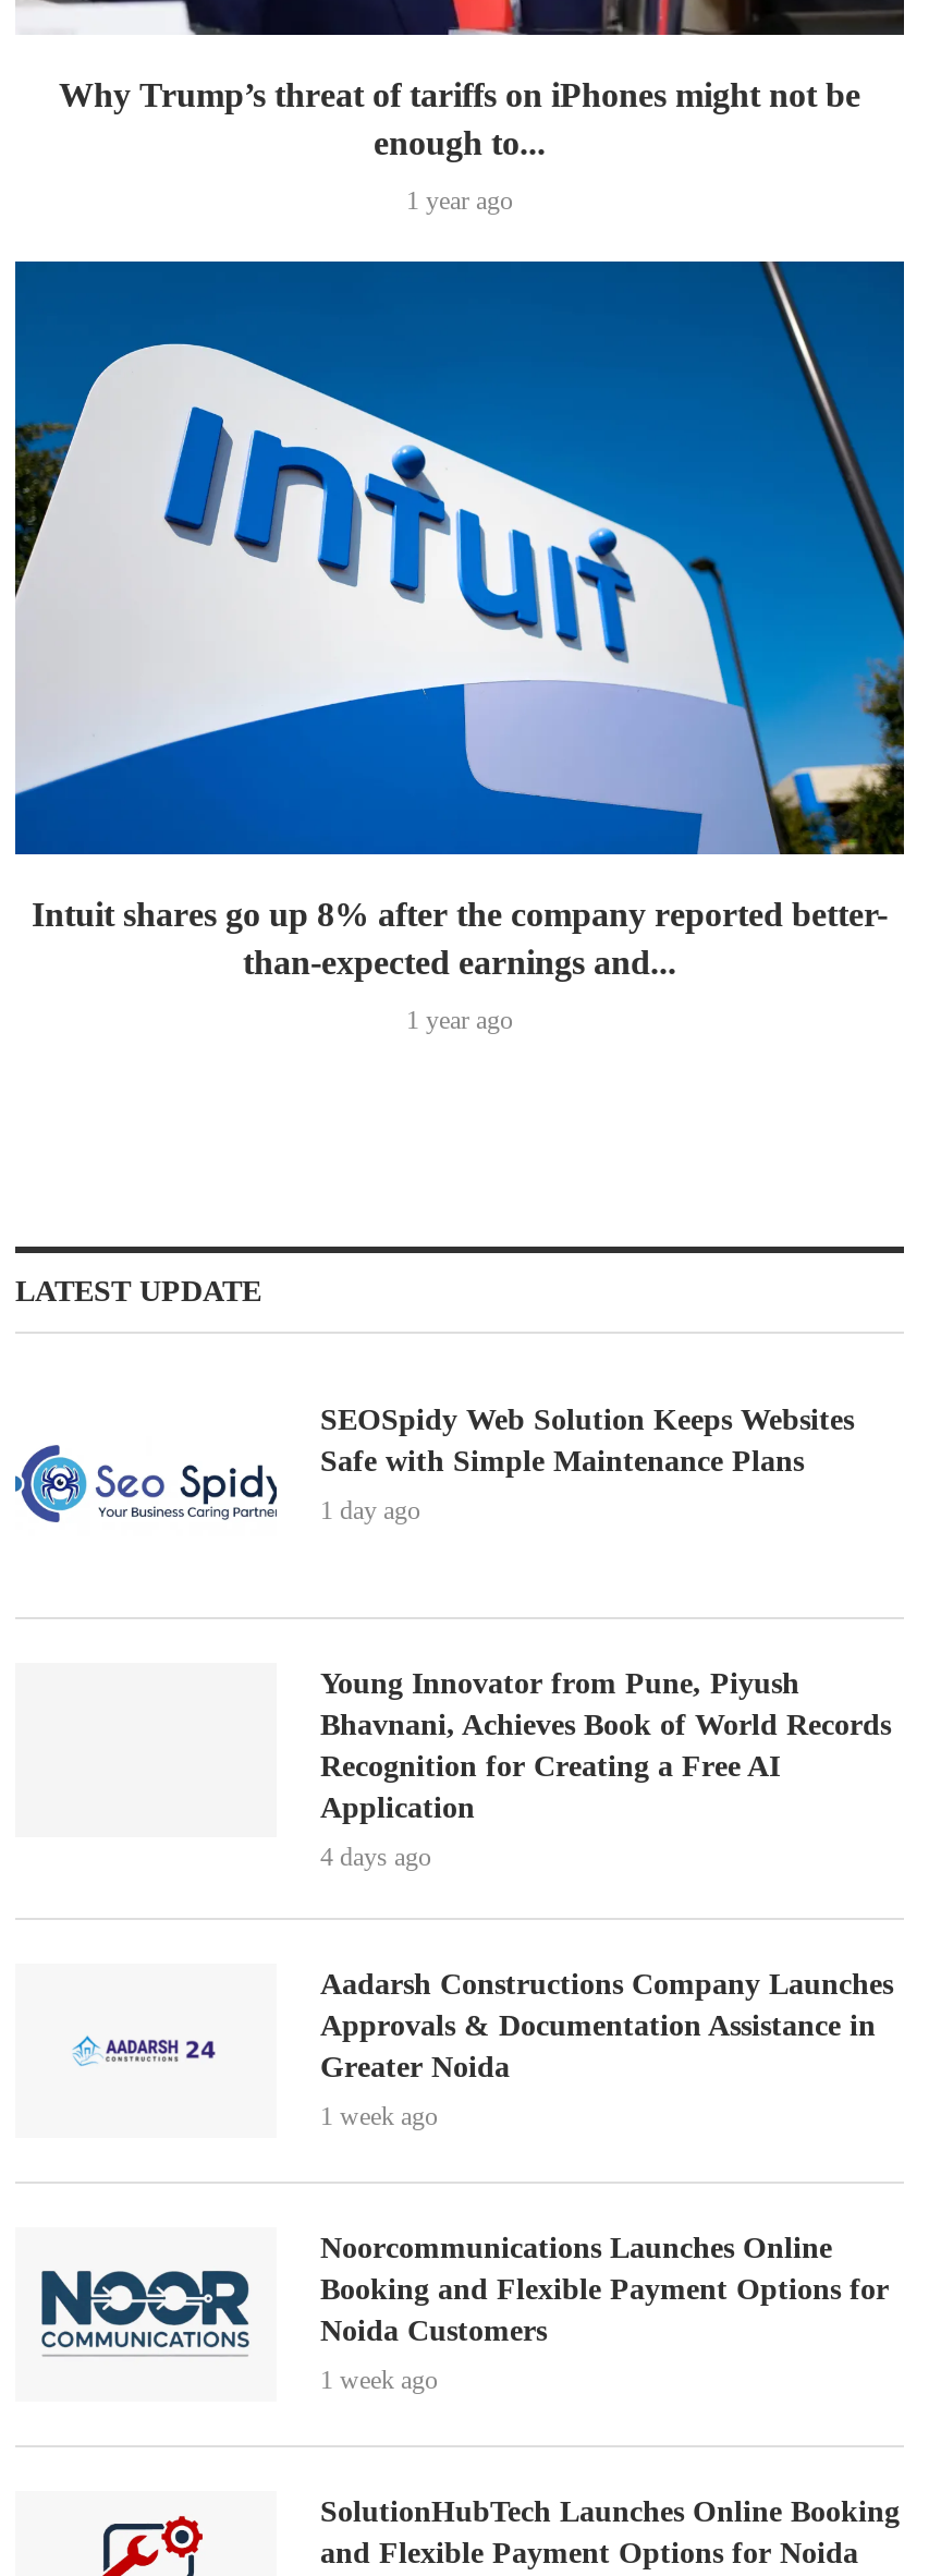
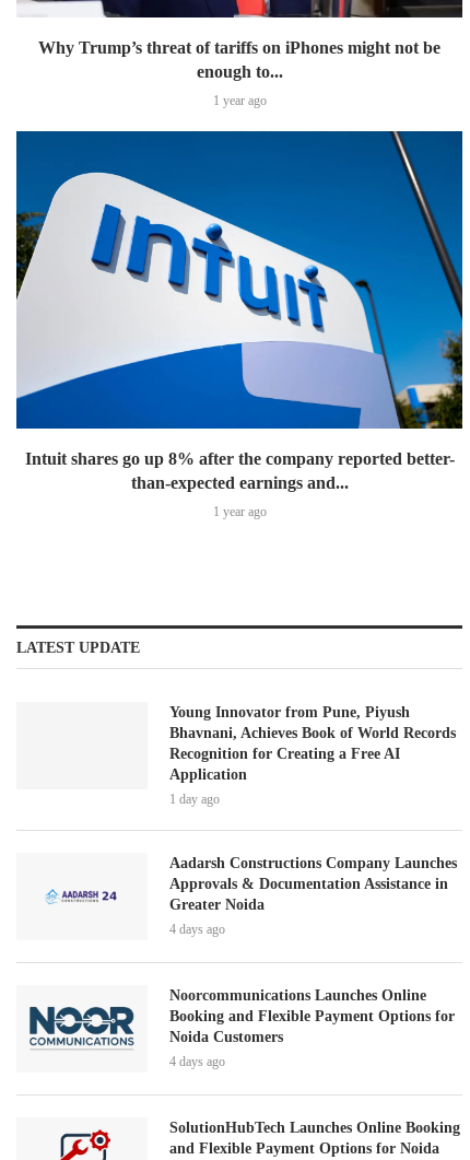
- [image]
- SEOSpidy Web Solution Keeps Websites
- Safe with Simple Maintenance Plans
- 1 day ago

- 4 days ago
+ 1 day ago

- 1 week ago
+ 4 days ago

- 1 week ago
+ 4 days ago
